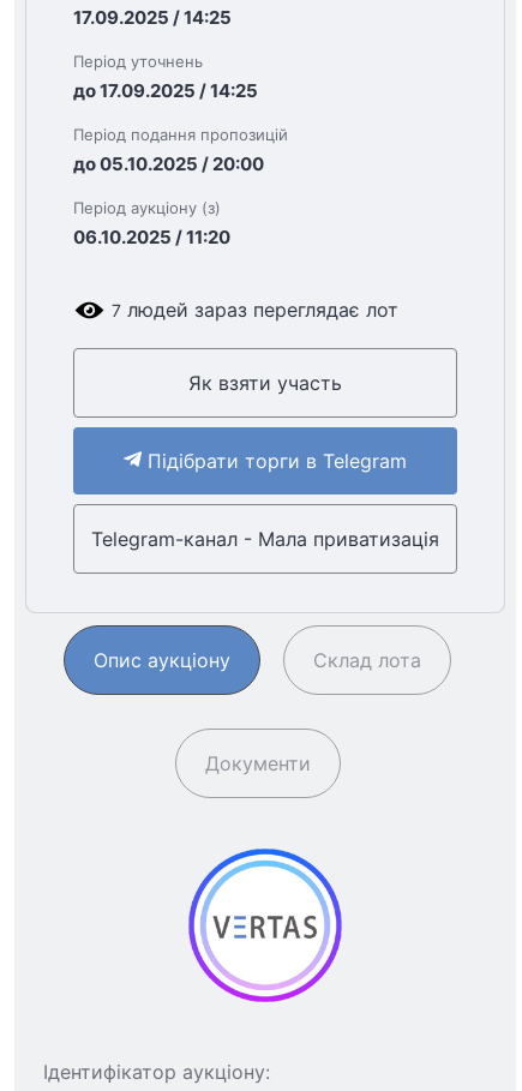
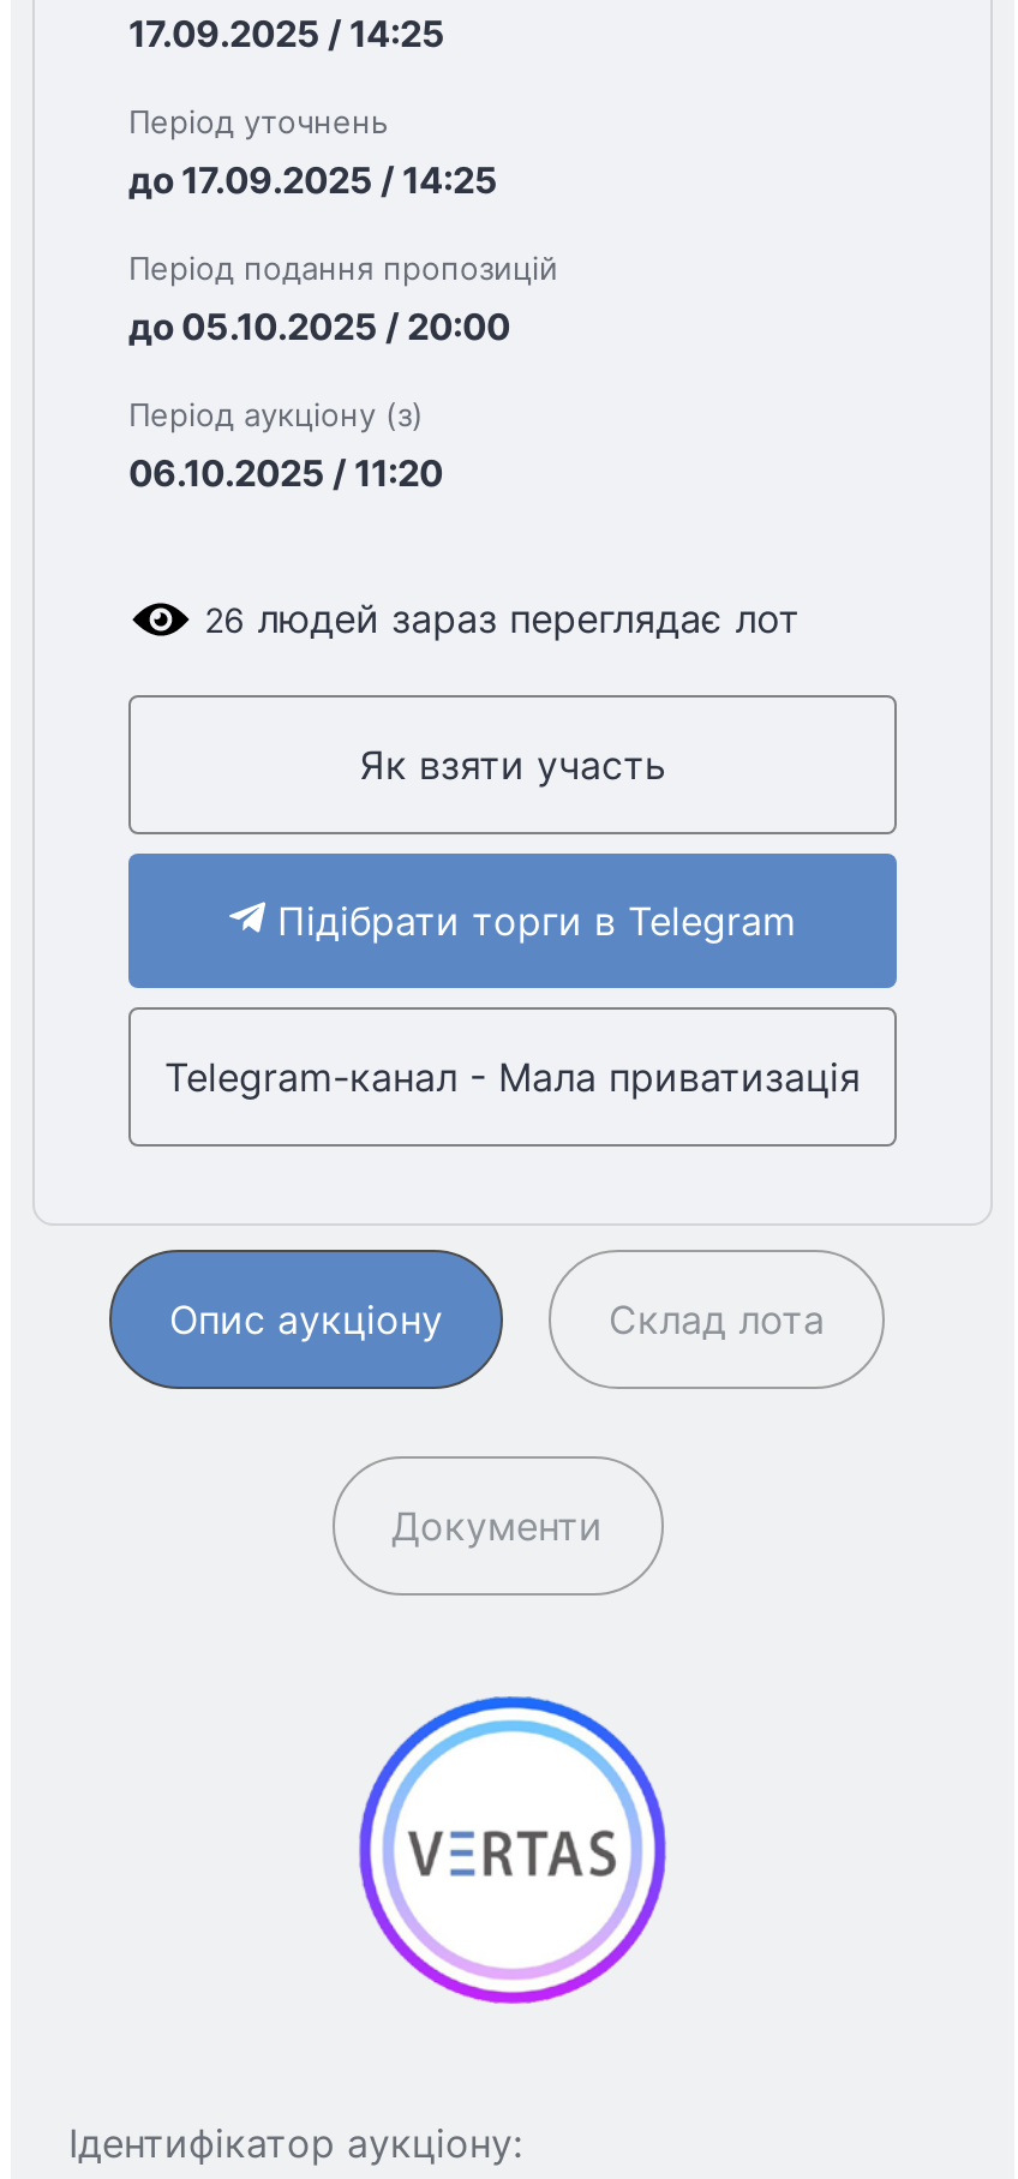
- 7 людей зараз переглядає лот
+ 26 людей зараз переглядає лот
